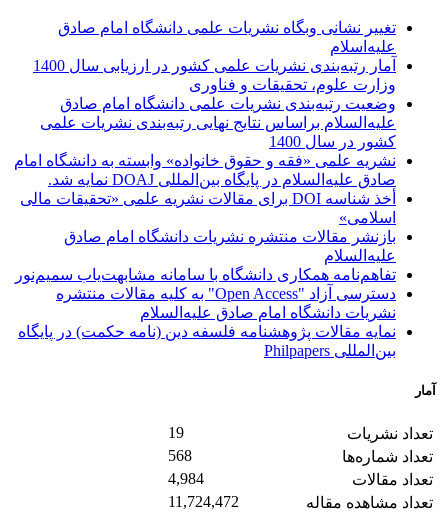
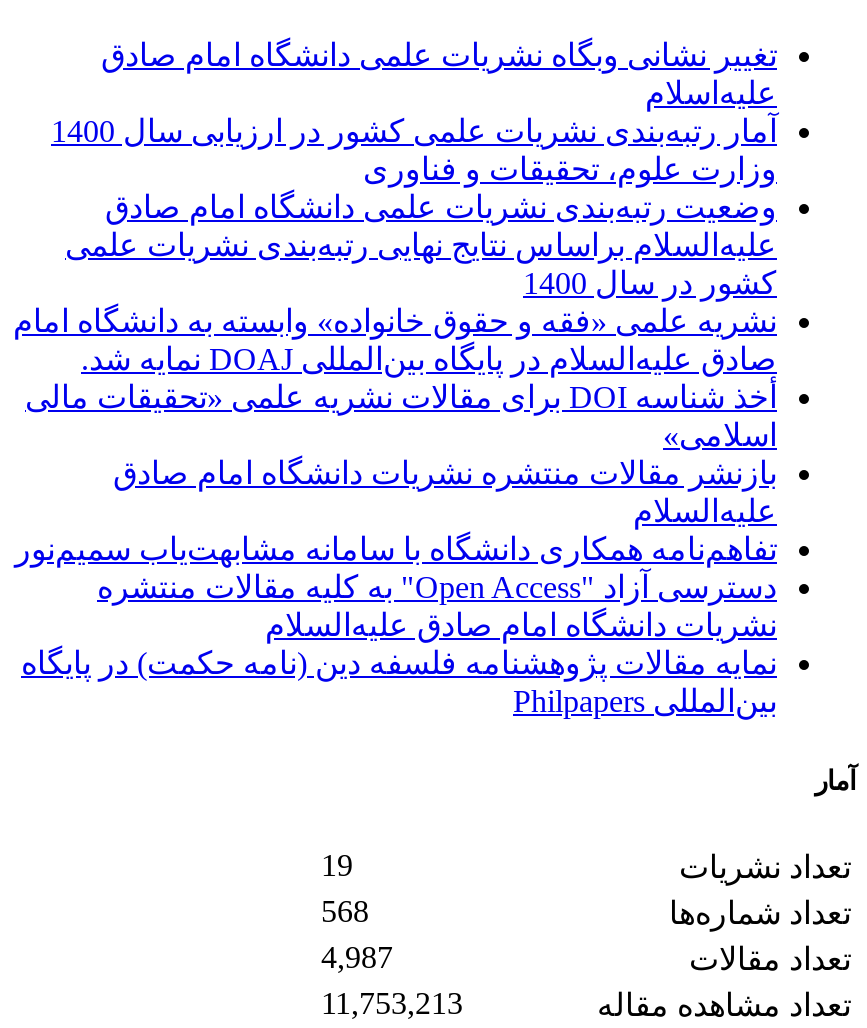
- 4,984
+ 4,987

- 11,724,472
+ 11,753,213
